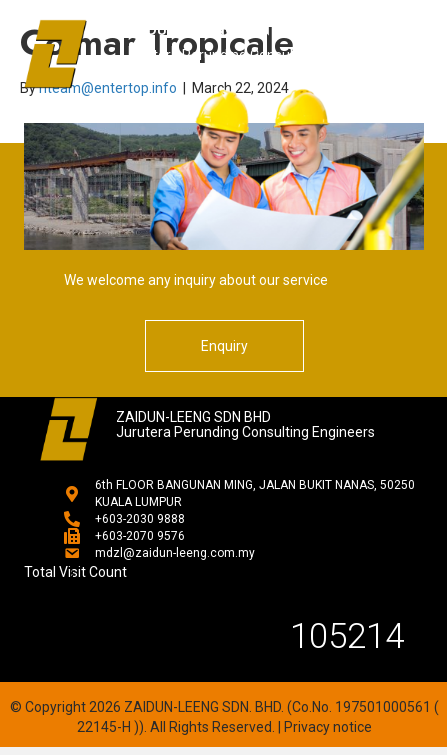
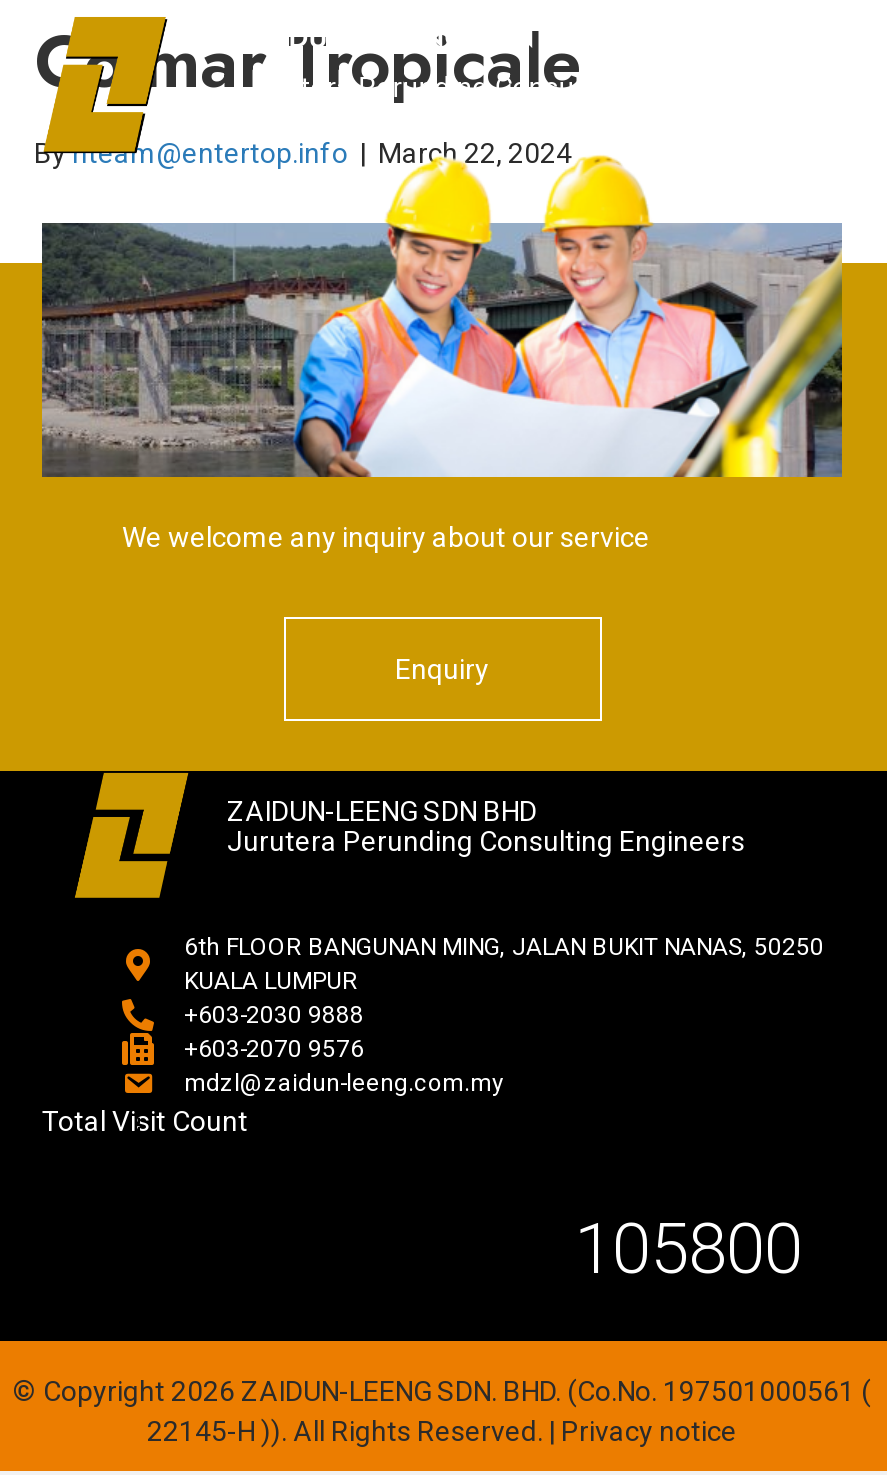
- 105214
+ 105800
